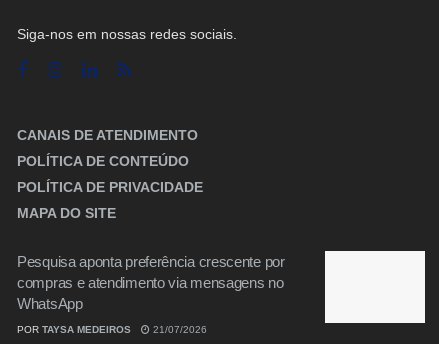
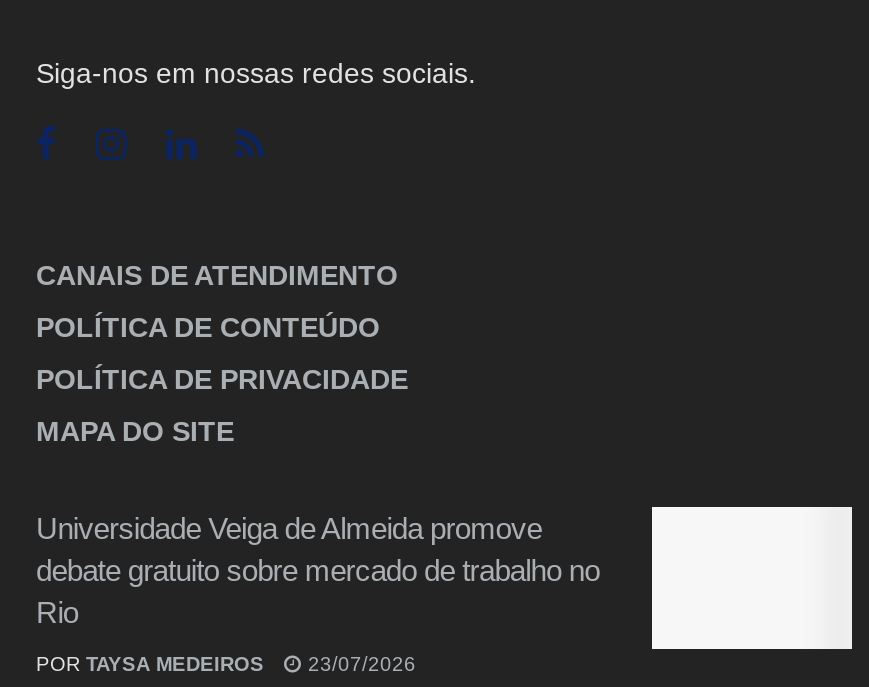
- Pesquisa aponta preferência crescente por
- compras e atendimento via mensagens no
- WhatsApp
+ Universidade Veiga de Almeida promove
+ debate gratuito sobre mercado de trabalho no
+ Rio

- POR TAYSA MEDEIROS 21/07/2026
+ POR TAYSA MEDEIROS 23/07/2026
